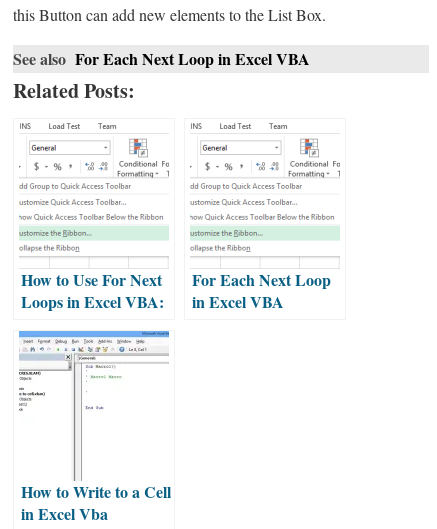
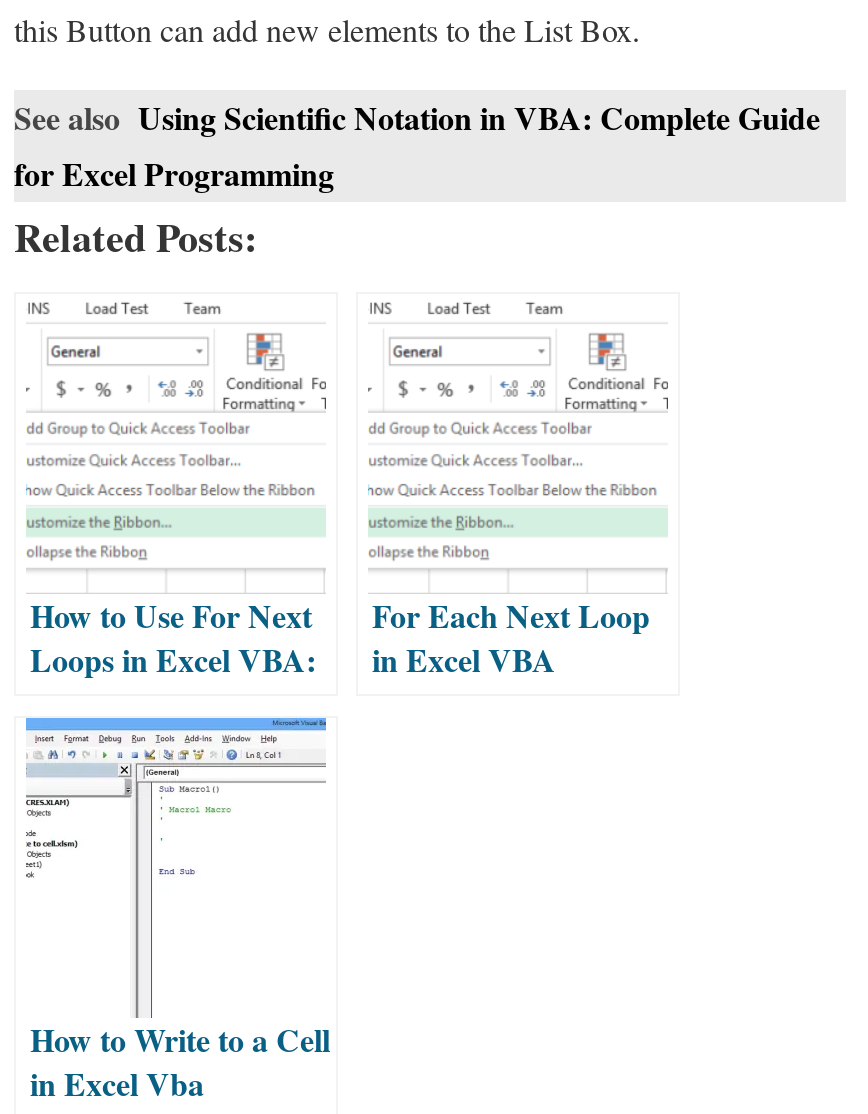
- See also For Each Next Loop in Excel VBA
+ See also Using Scientific Notation in VBA: Complete Guide
+ for Excel Programming
